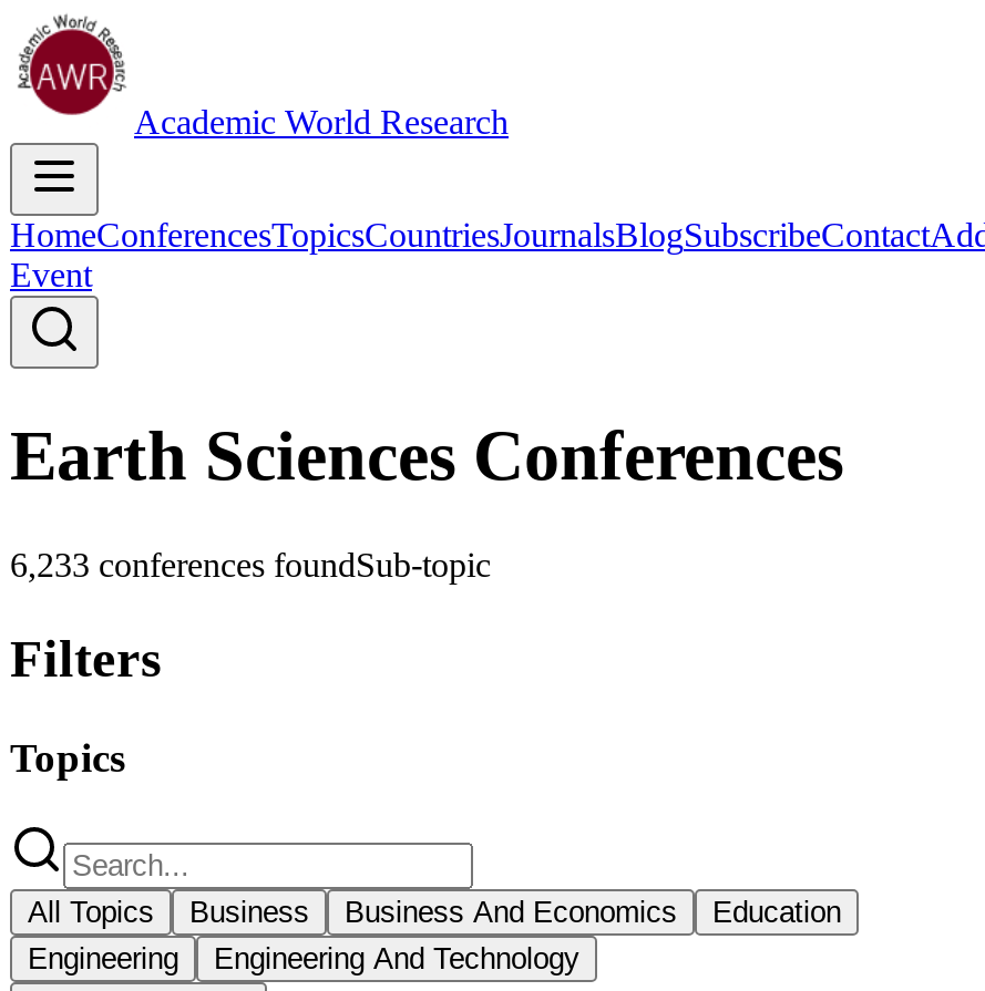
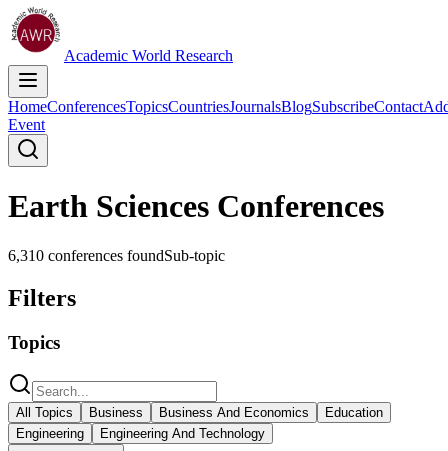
- 6,233 conferences foundSub-topic
+ 6,310 conferences foundSub-topic
